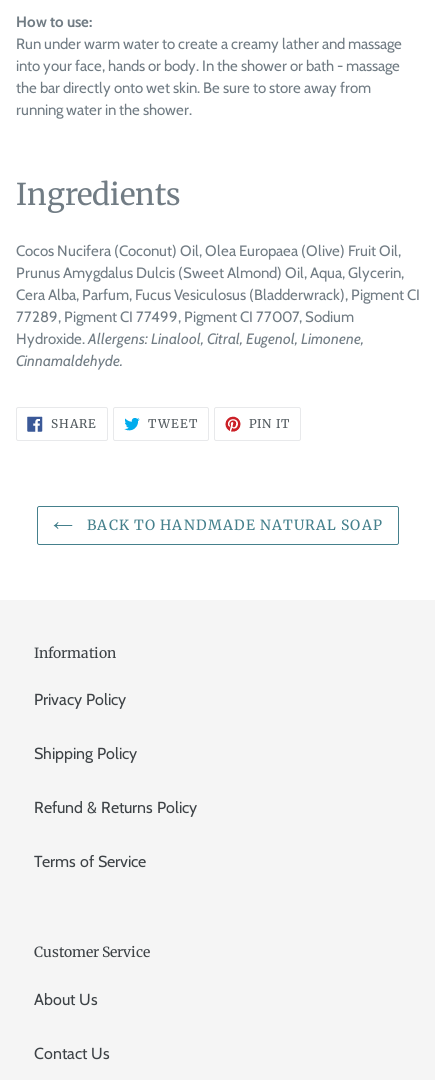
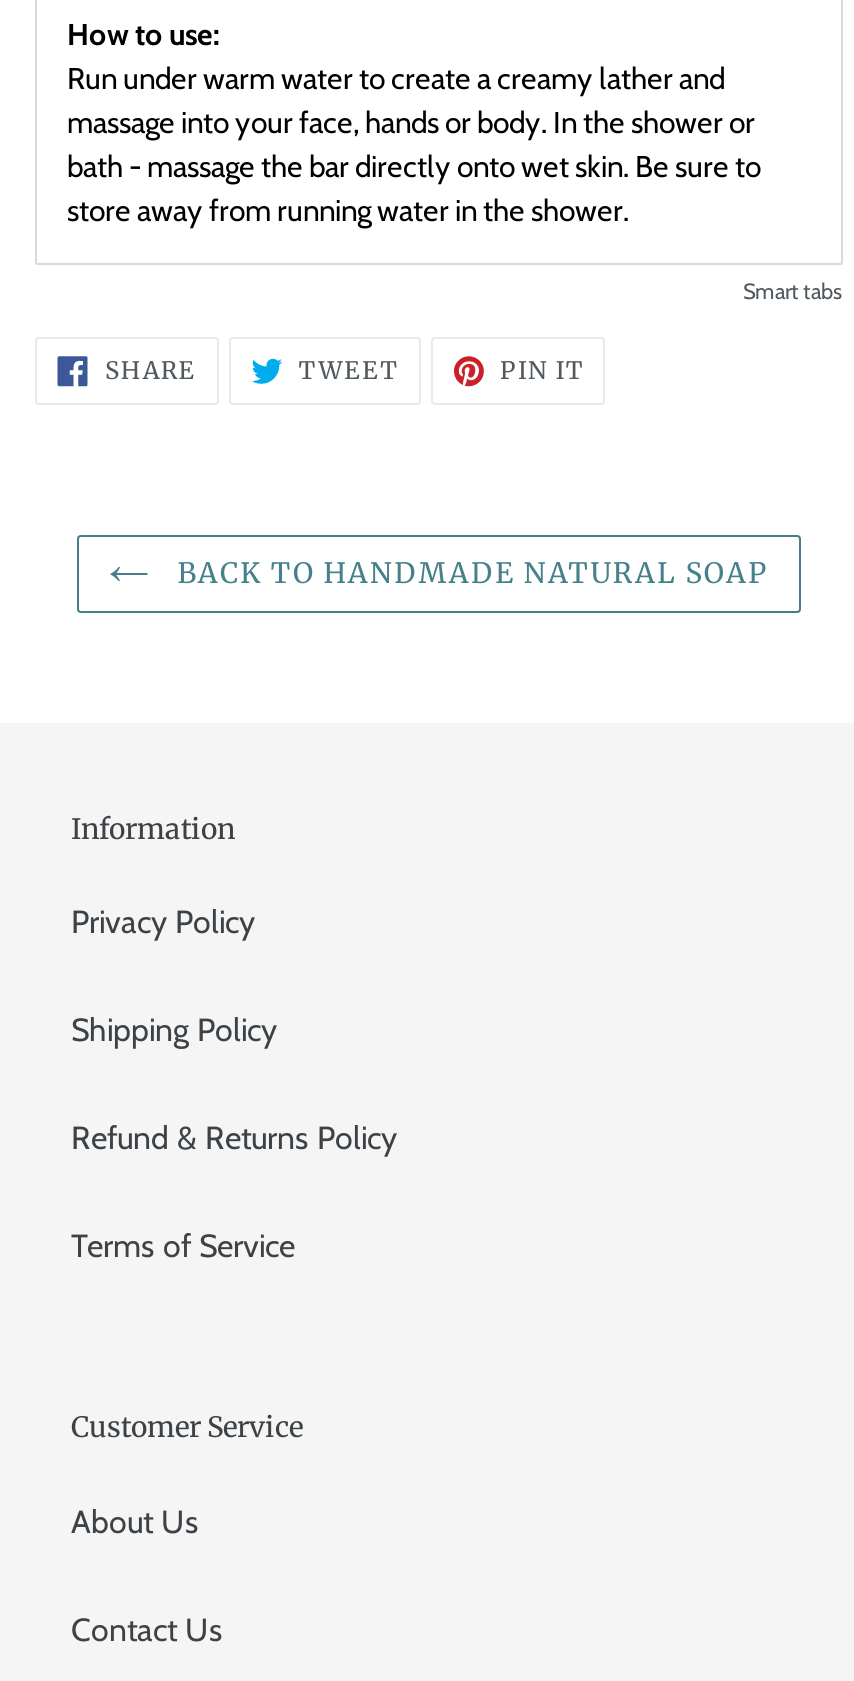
- Run under warm water to create a creamy lather and massage
- into your face, hands or body. In the shower or bath - massage
- the bar directly onto wet skin. Be sure to store away from
- running water in the shower.
- Ingredients
- Cocos Nucifera (Coconut) Oil, Olea Europaea (Olive) Fruit Oil,
- Prunus Amygdalus Dulcis (Sweet Almond) Oil, Aqua, Glycerin,
- Cera Alba, Parfum, Fucus Vesiculosus (Bladderwrack), Pigment CI
- 77289, Pigment CI 77499, Pigment CI 77007, Sodium
- Hydroxide. Allergens: Linalool, Citral, Eugenol, Limonene,
- Cinnamaldehyde.
+ Run under warm water to create a creamy lather and
+ massage into your face, hands or body. In the shower or
+ bath - massage the bar directly onto wet skin. Be sure to
+ store away from running water in the shower.
+ Smart tabs
